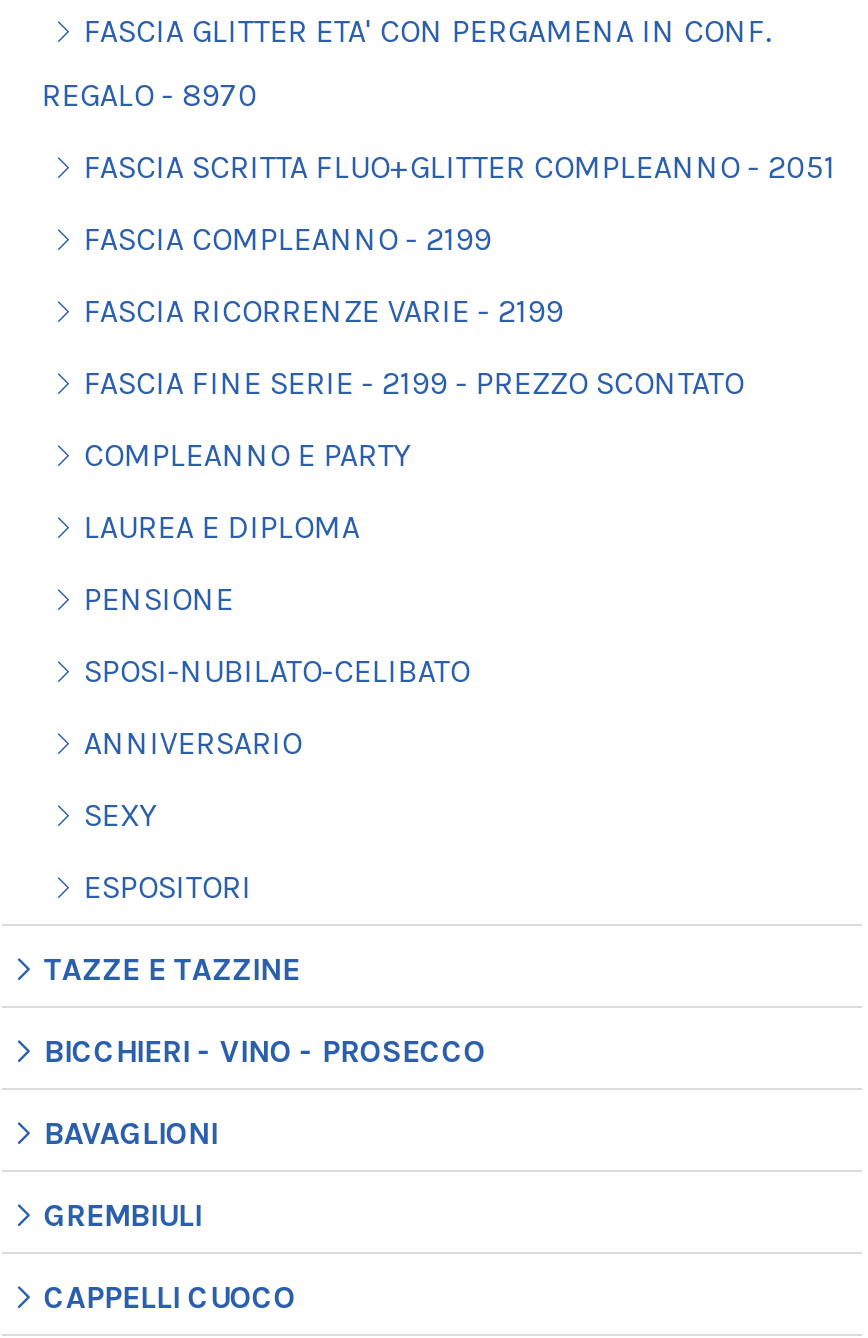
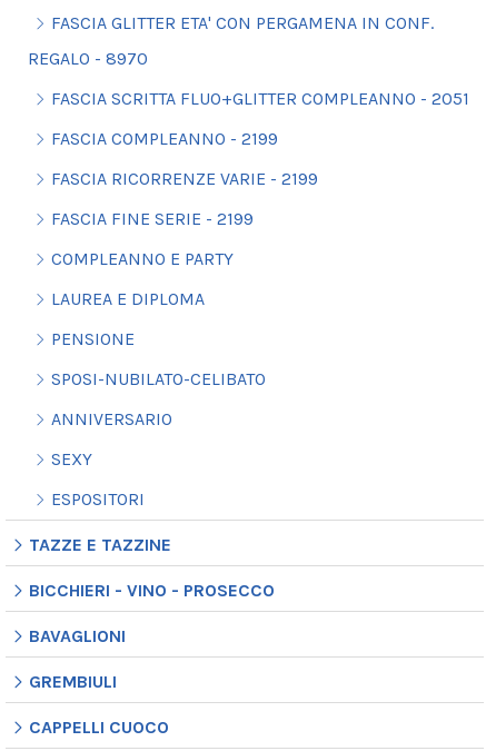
- FASCIA FINE SERIE - 2199 - PREZZO SCONTATO
+ FASCIA FINE SERIE - 2199
